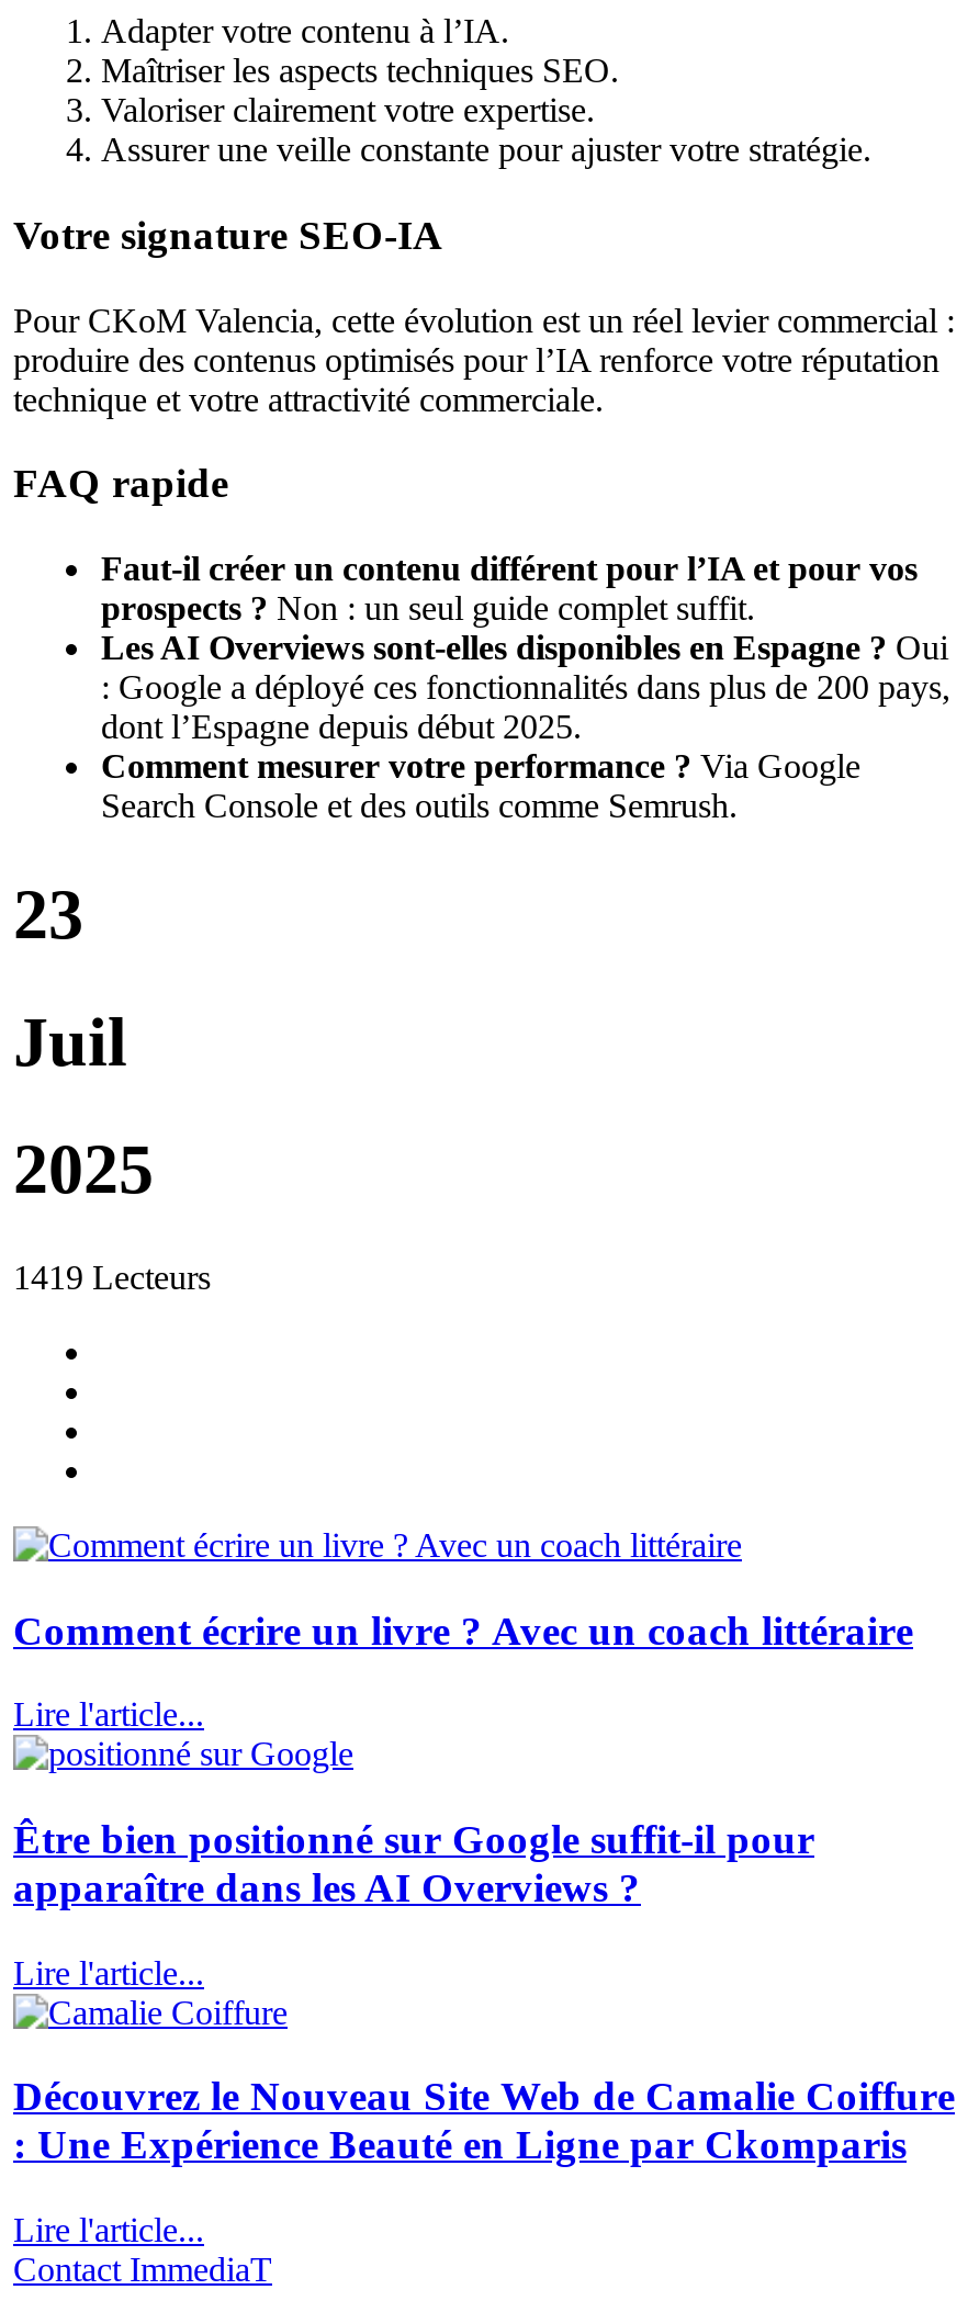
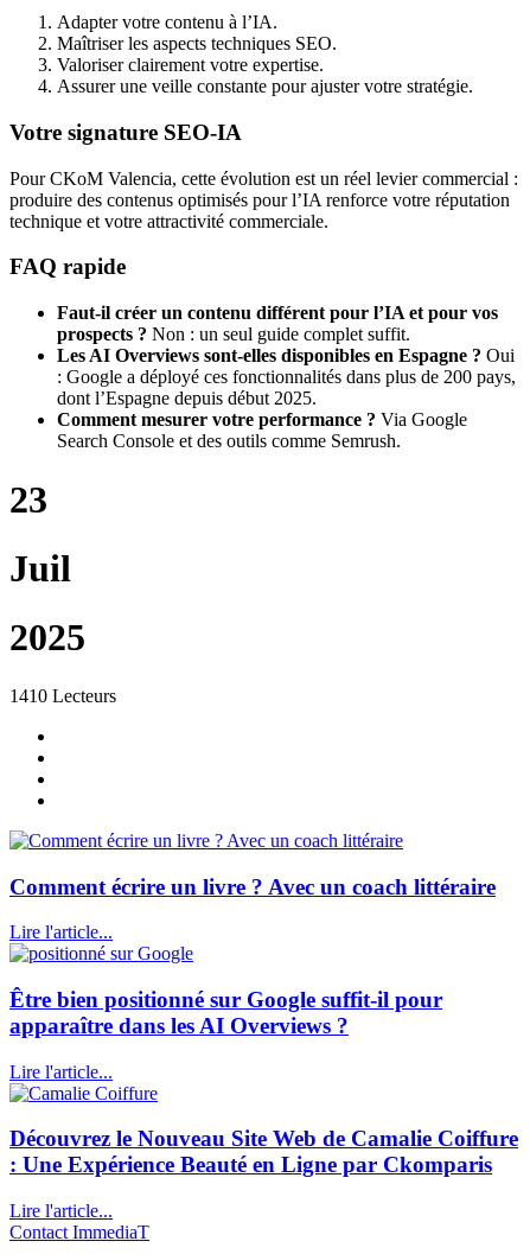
- 1419 Lecteurs
+ 1410 Lecteurs
